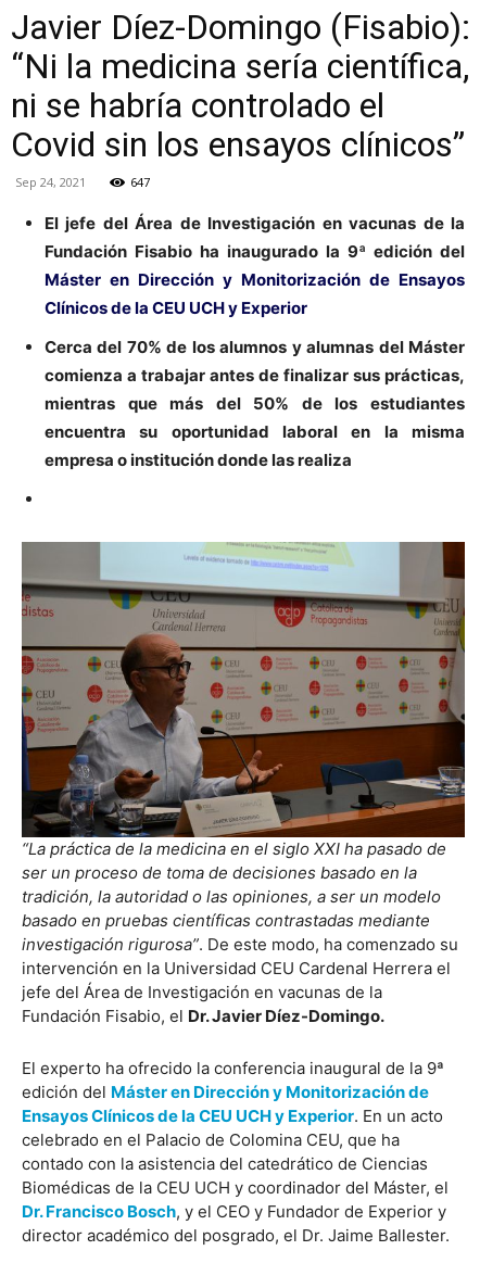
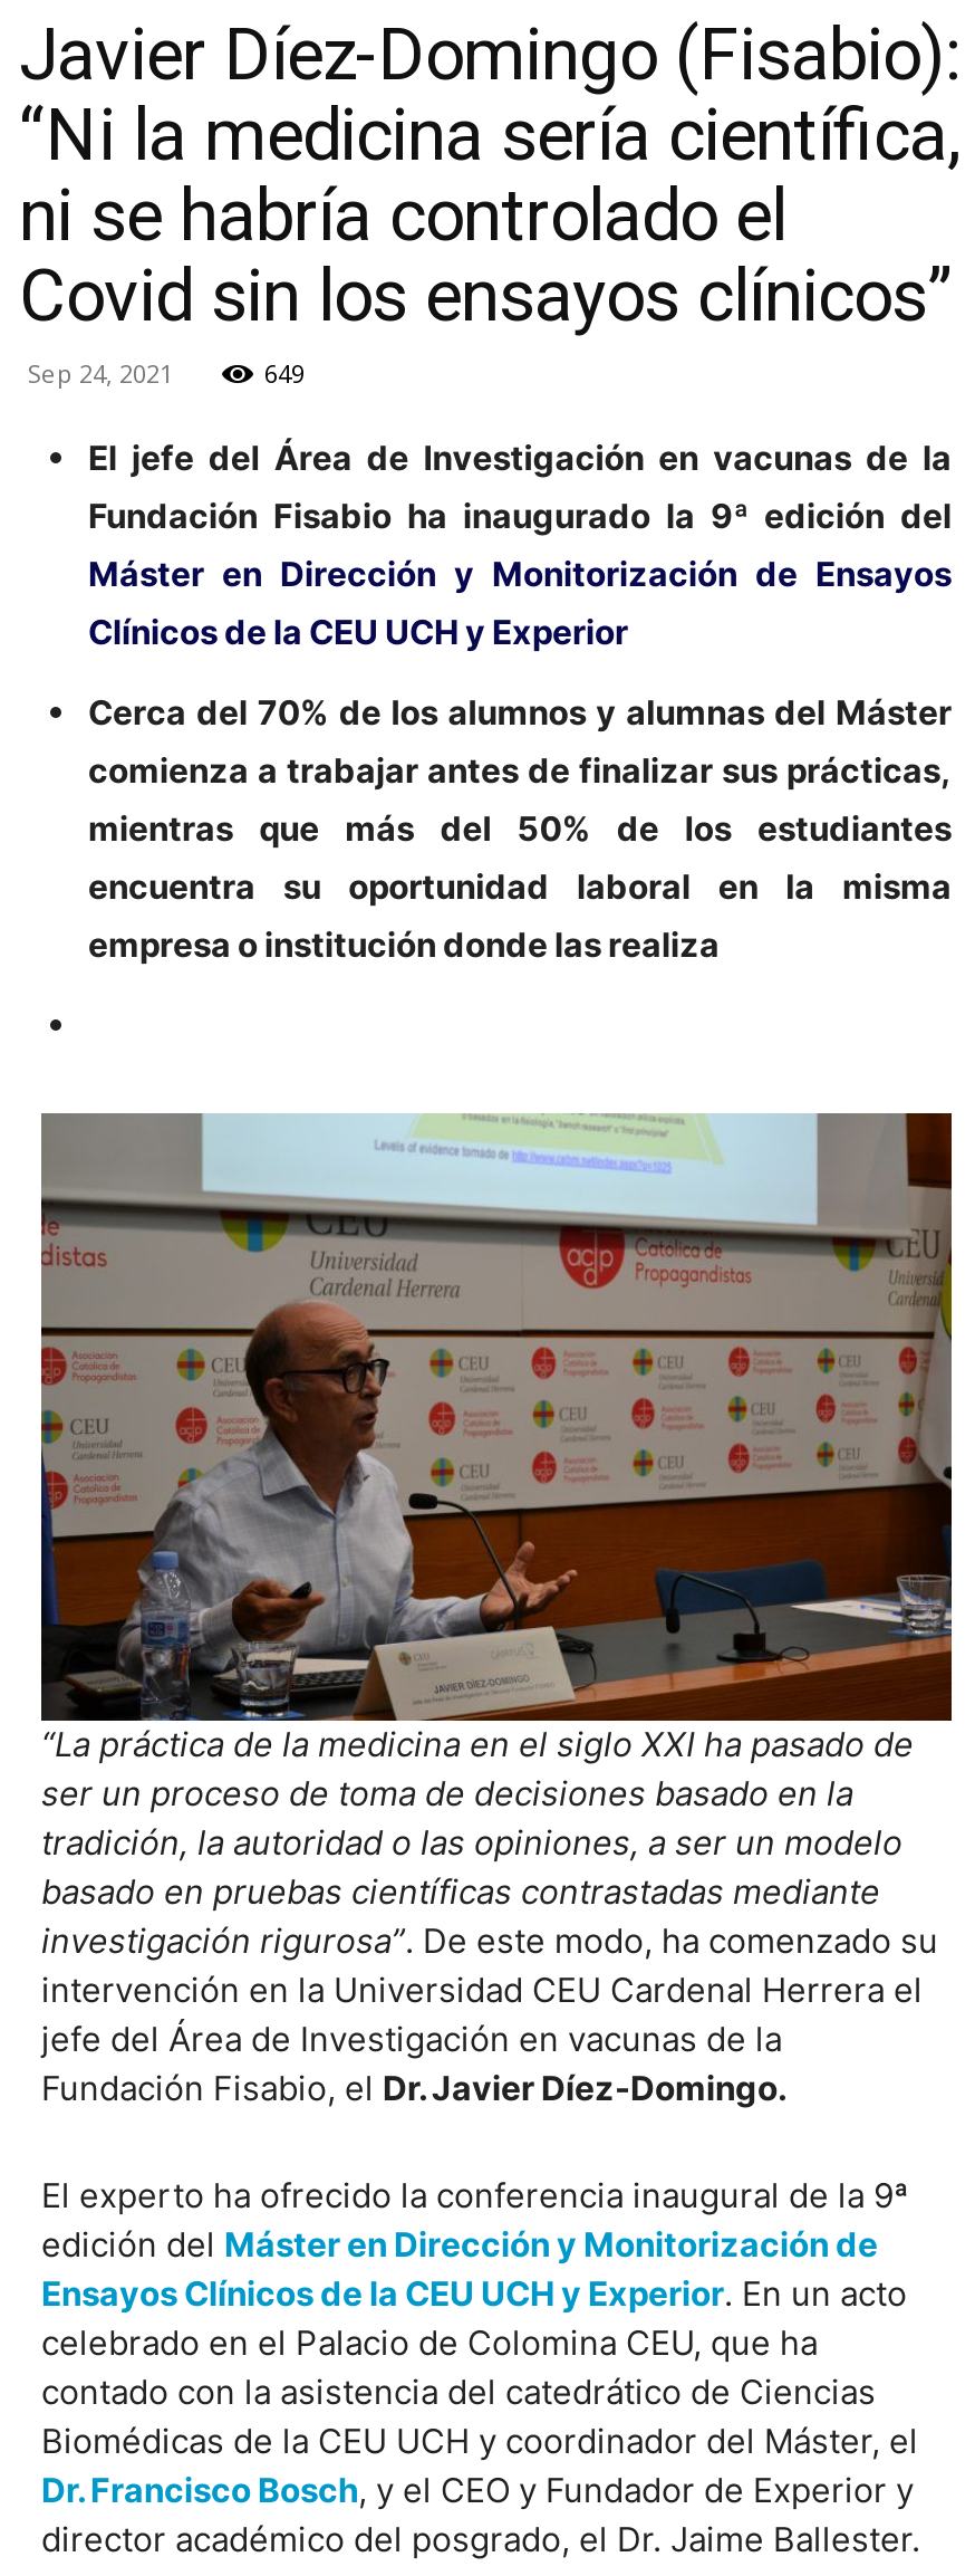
- 647
+ 649
